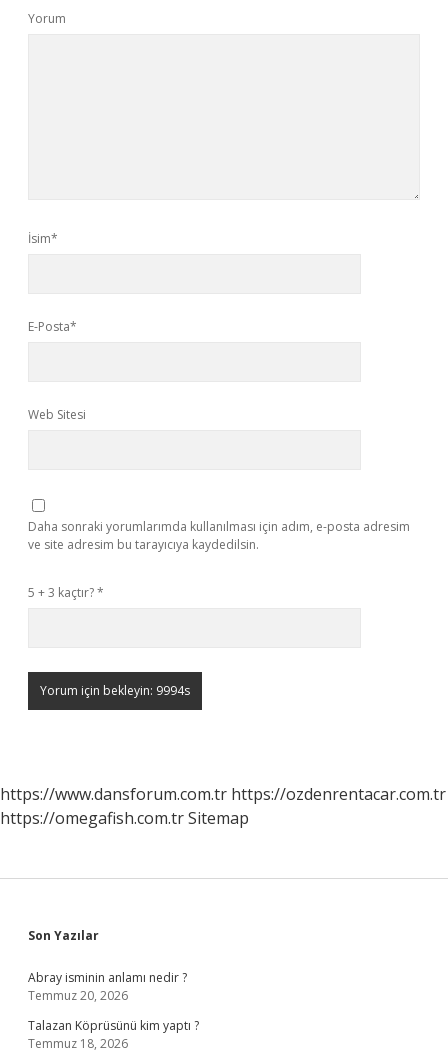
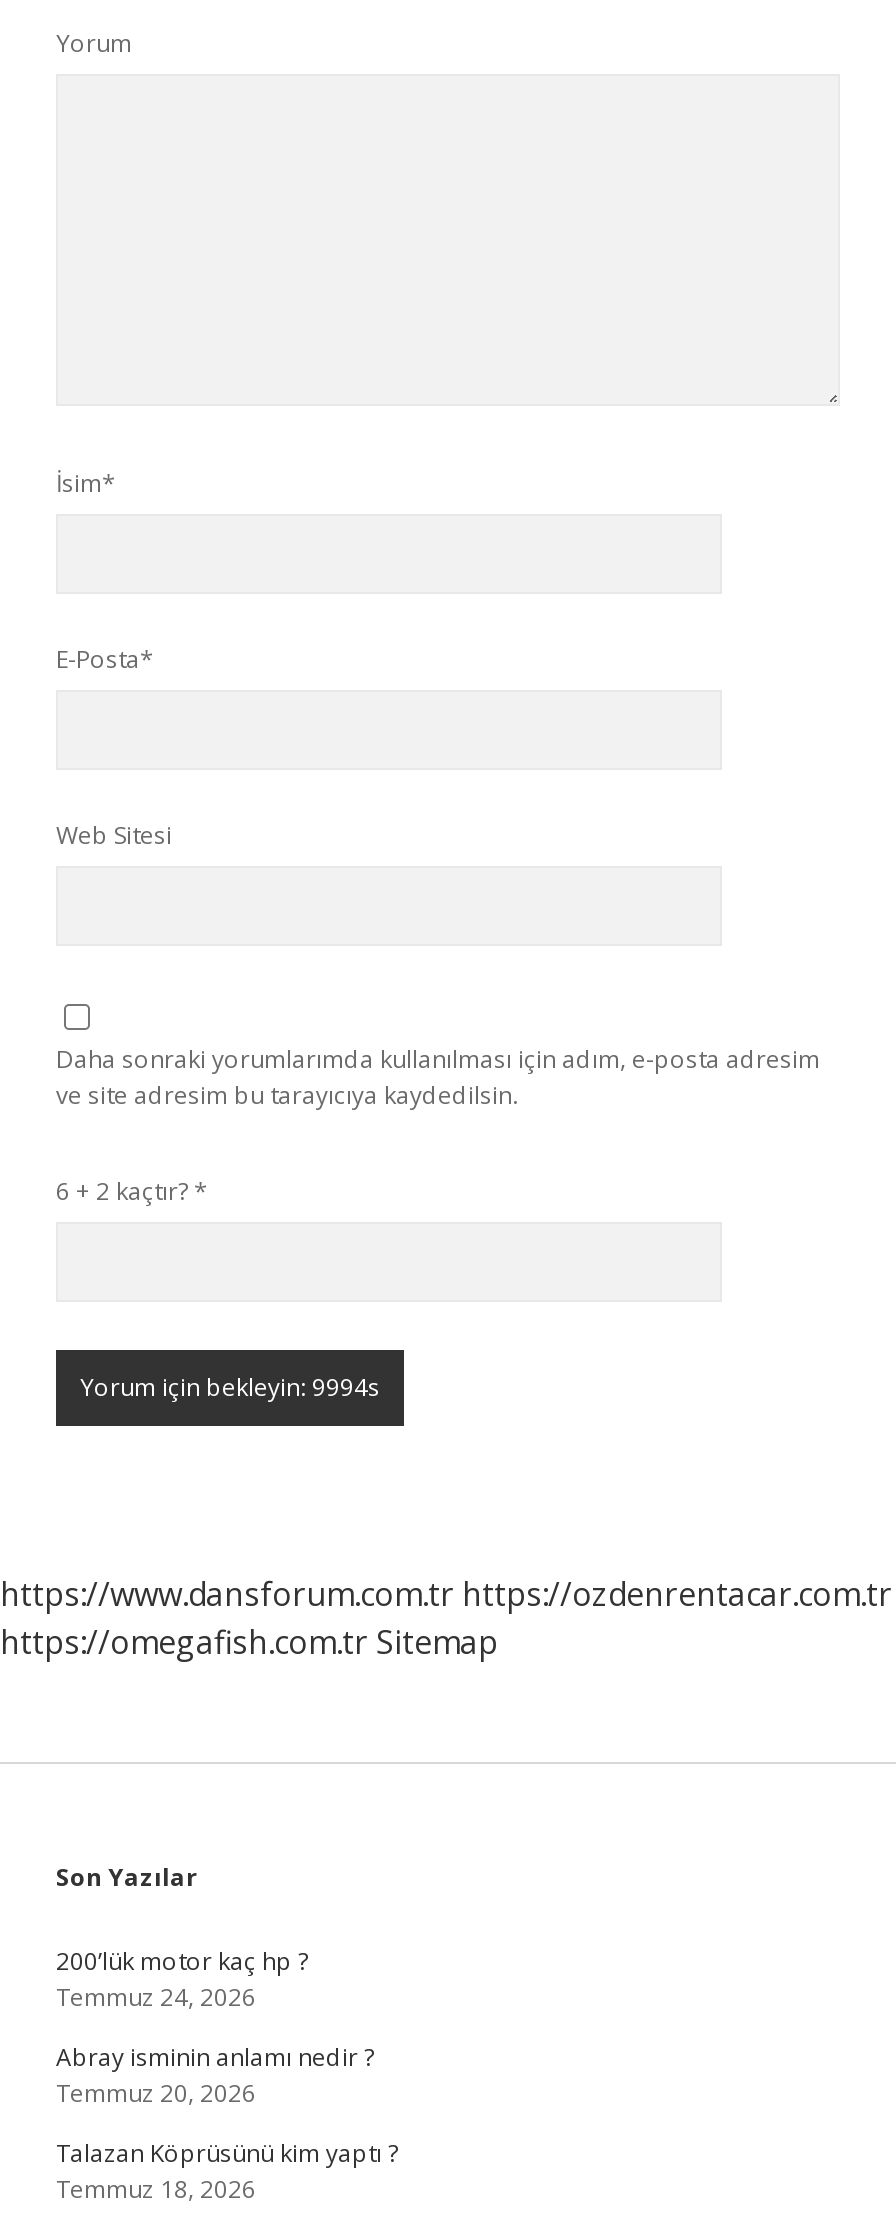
- 5 + 3 kaçtır? *
+ 6 + 2 kaçtır? *

+ 200’lük motor kaç hp ?
+ Temmuz 24, 2026
